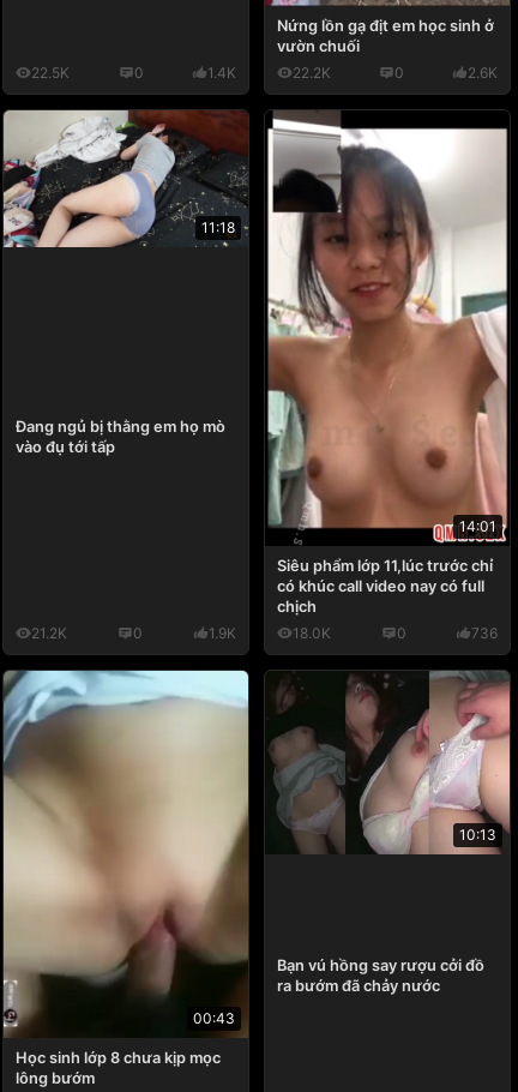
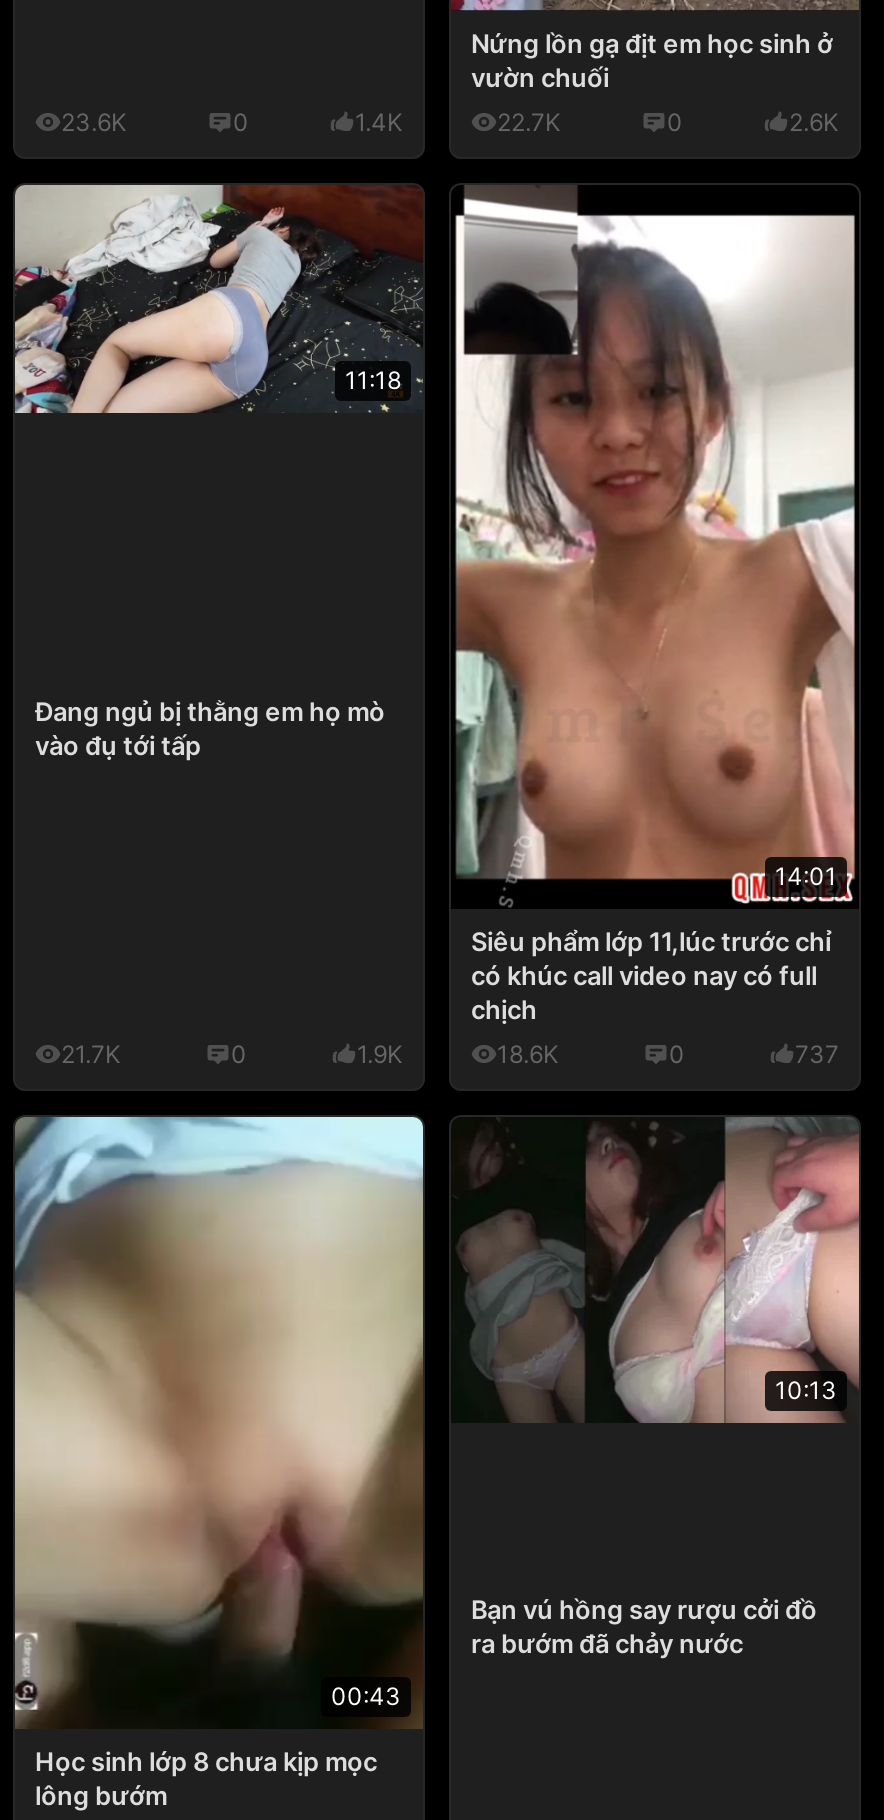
- 22.5K
+ 23.6K

- 22.2K
+ 22.7K

- 21.2K
+ 21.7K

- 18.0K
+ 18.6K

- 736
+ 737
